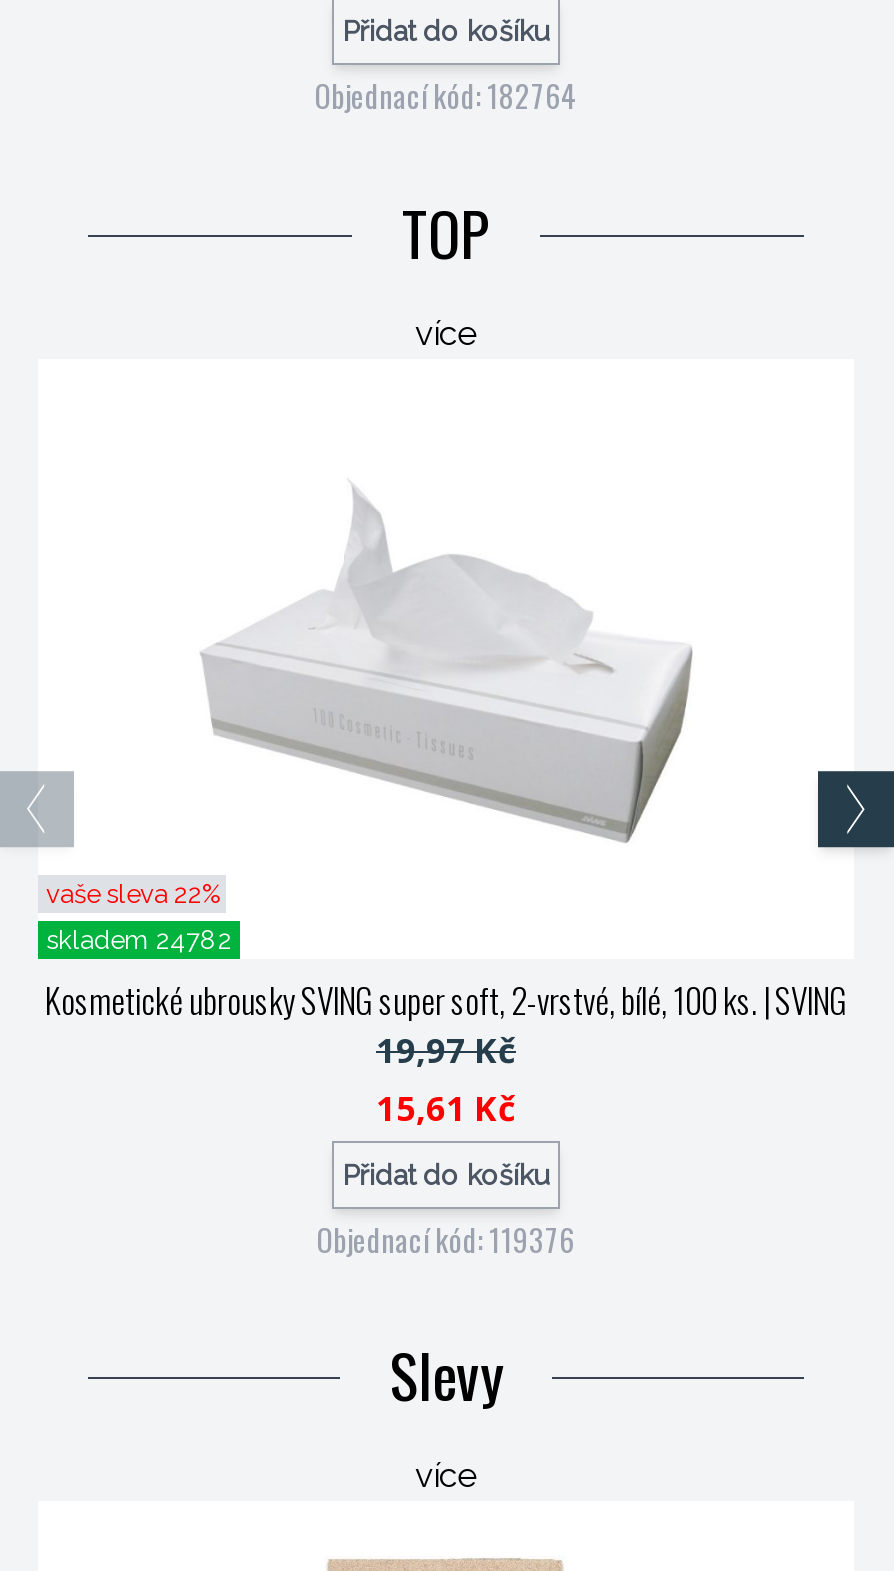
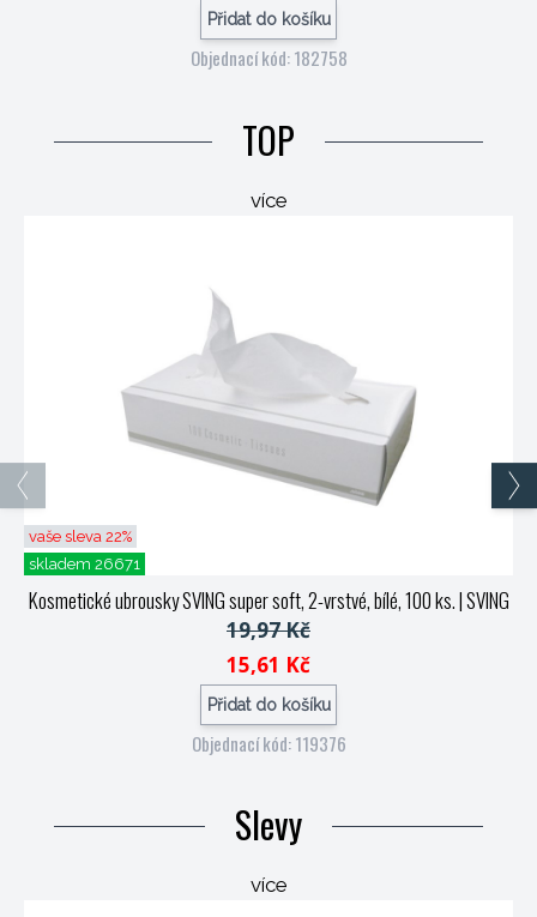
- Objednací kód: 182764
+ Objednací kód: 182758

- skladem 24782
+ skladem 26671
